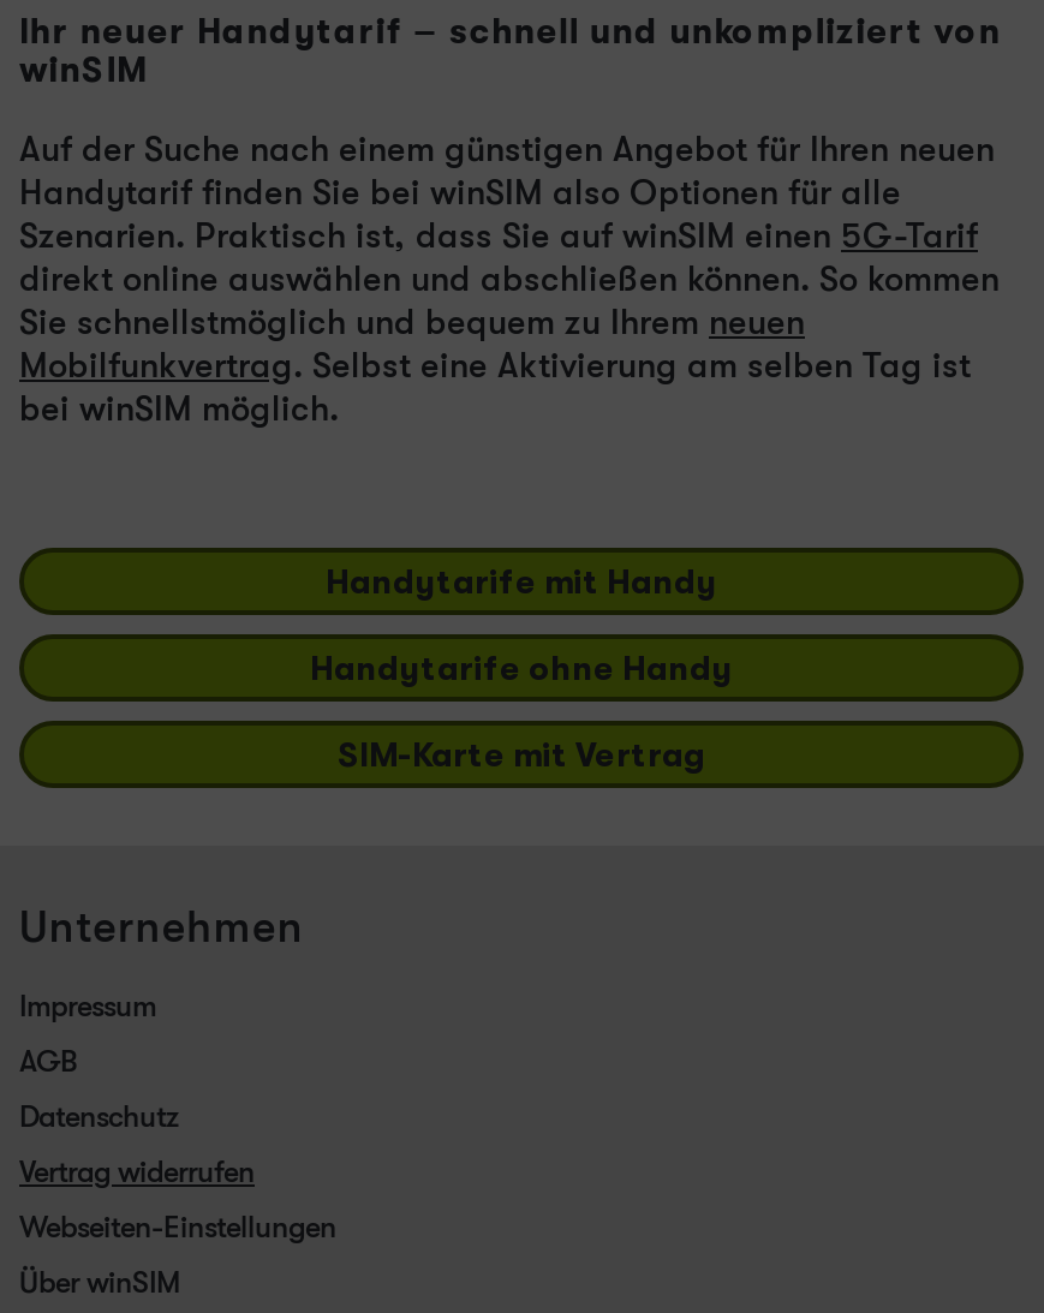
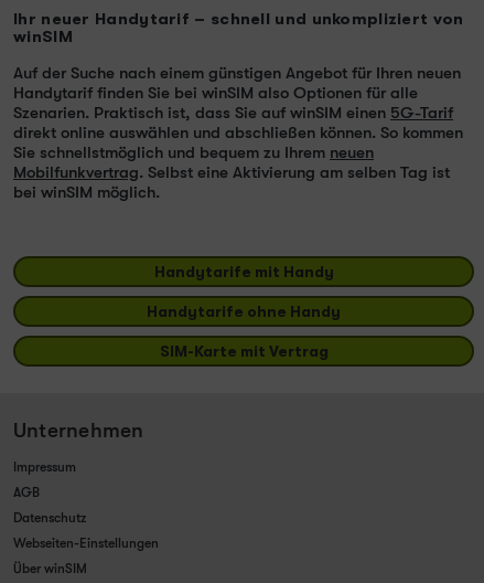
- Vertrag widerrufen
